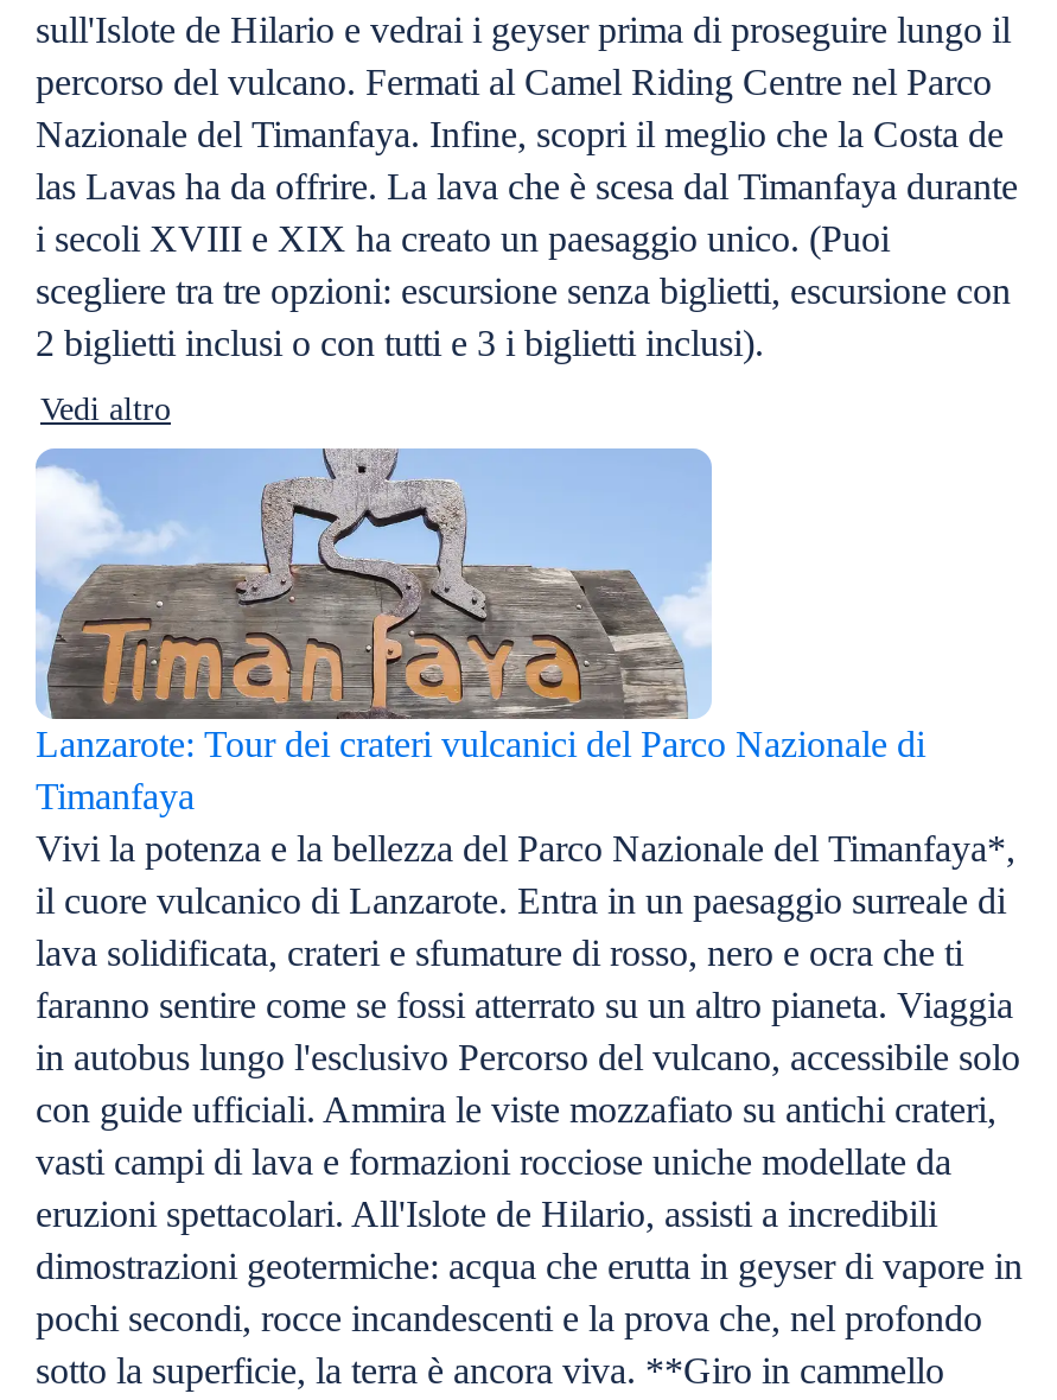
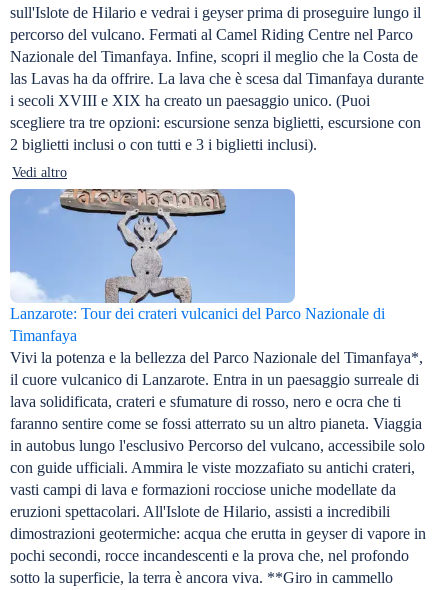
- [image]
+ [image]
